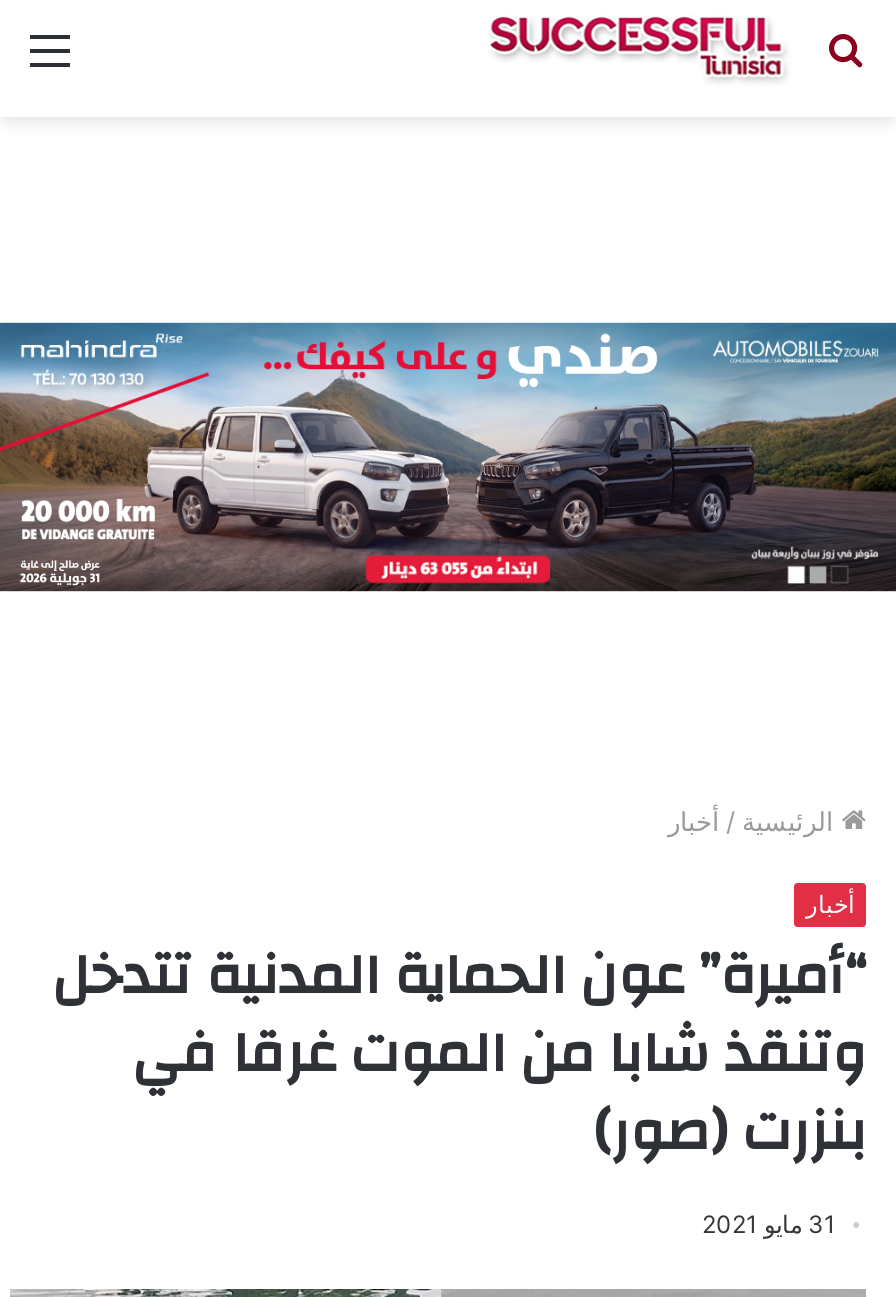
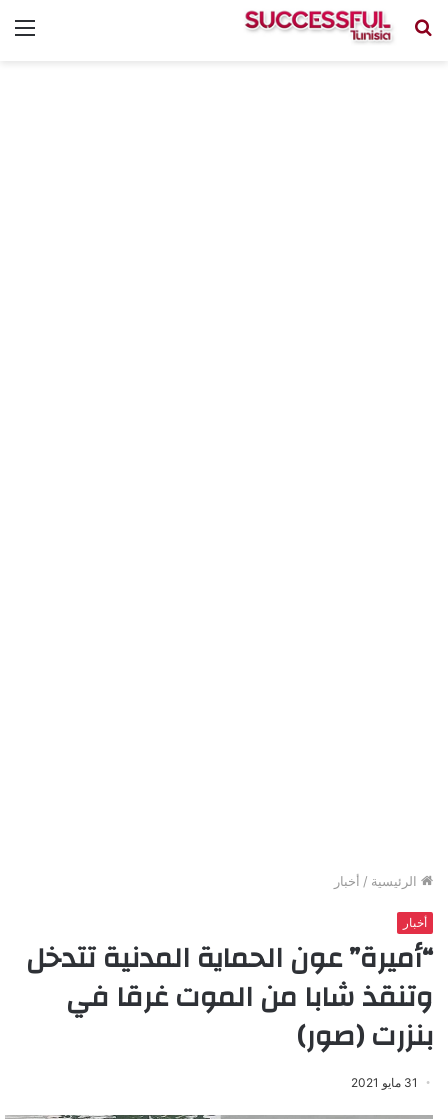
- [image]
